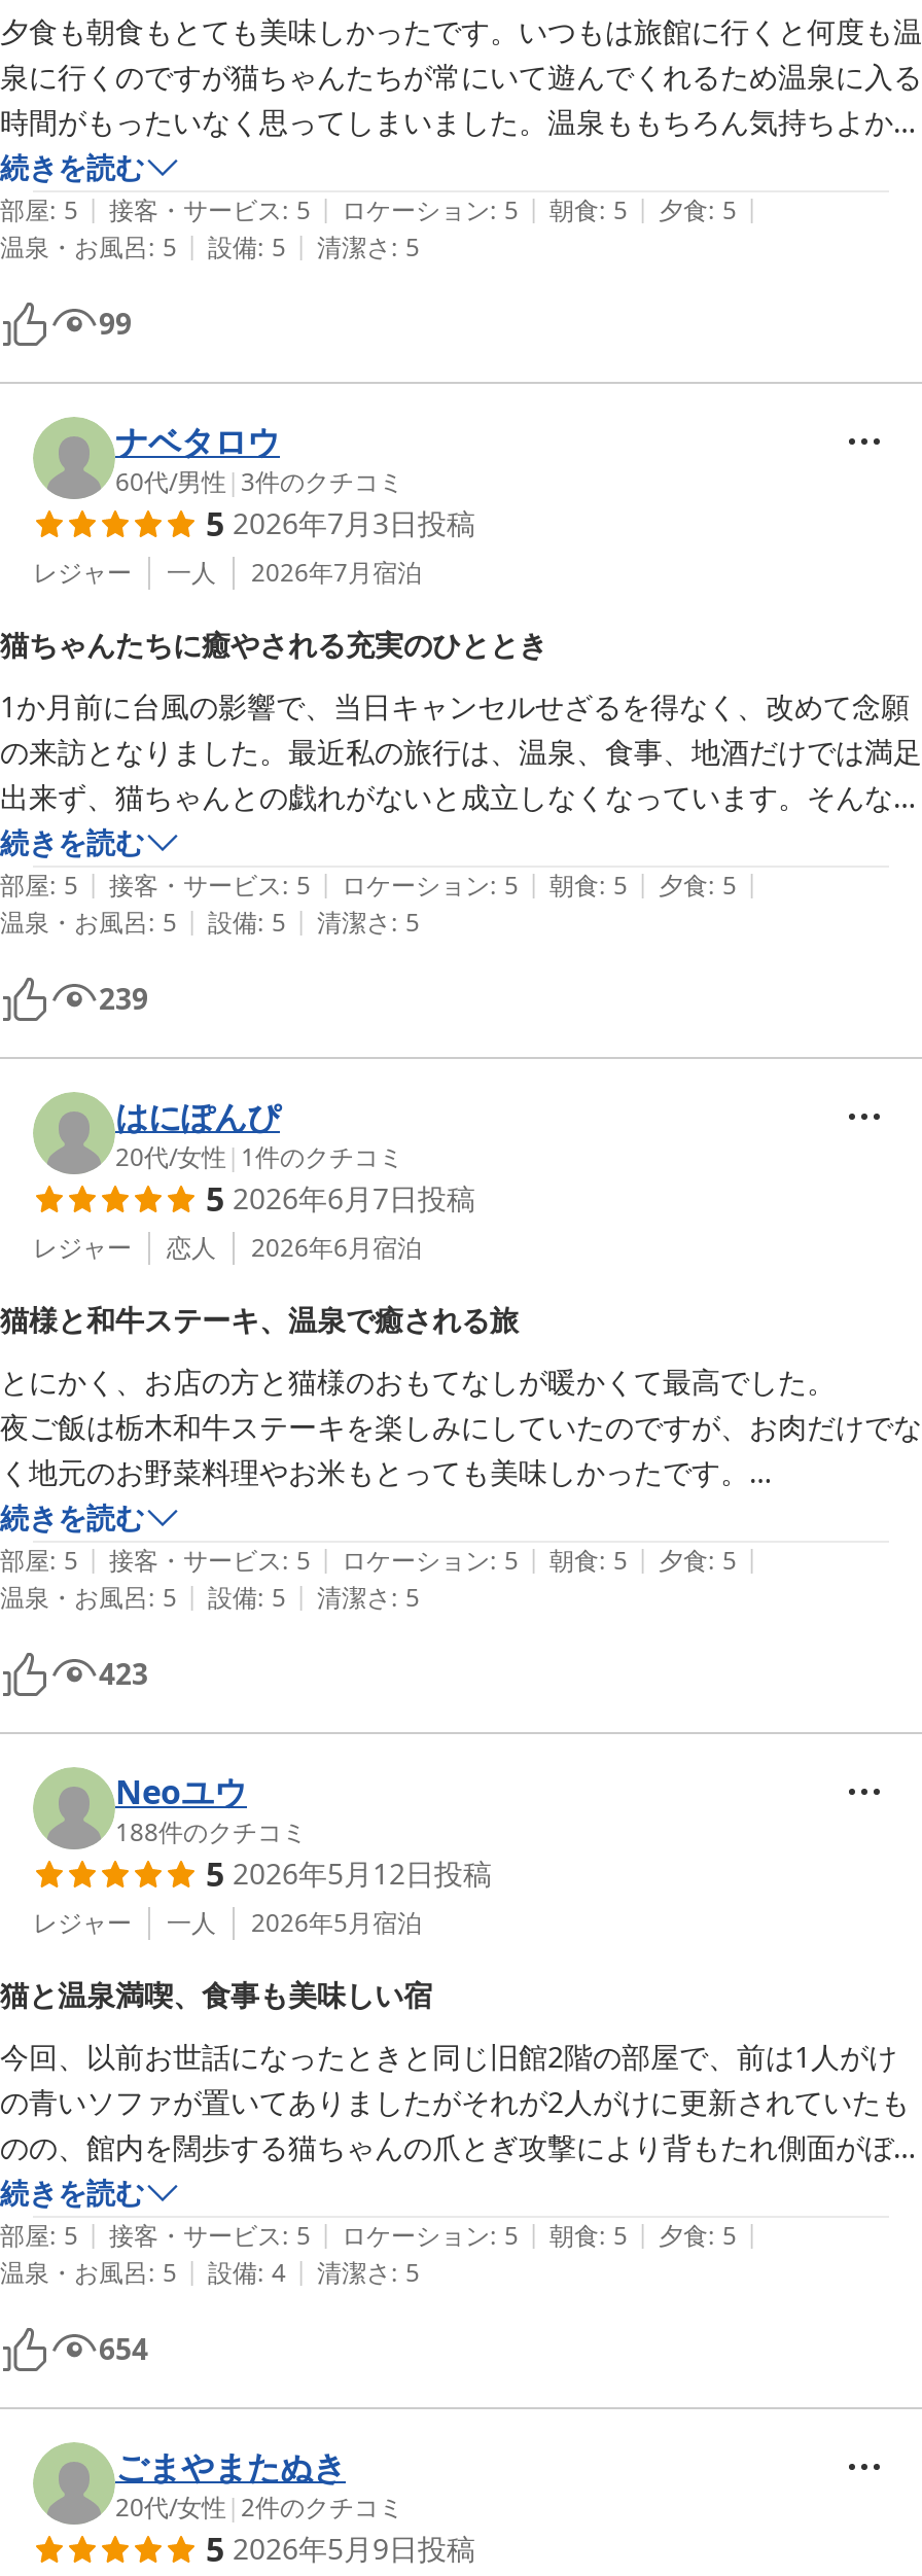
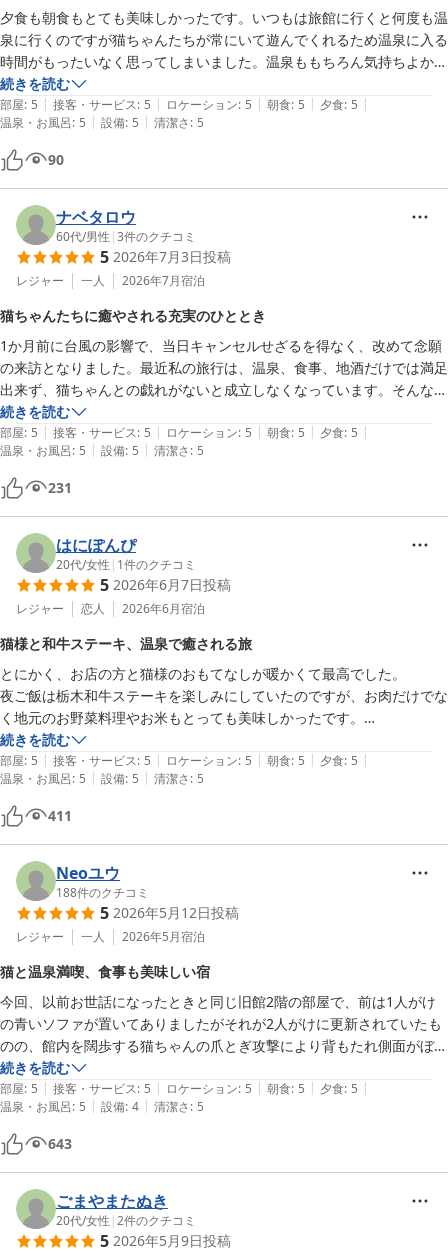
- 99
+ 90

- 239
+ 231

- 423
+ 411

- 654
+ 643
